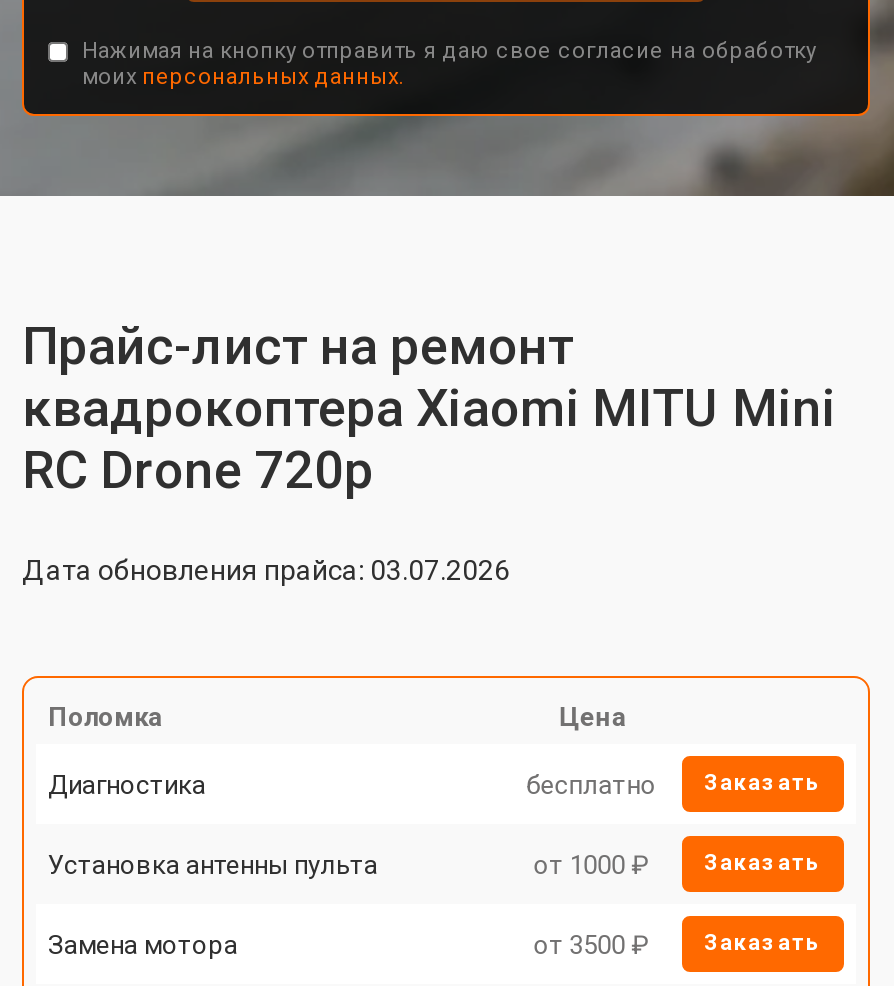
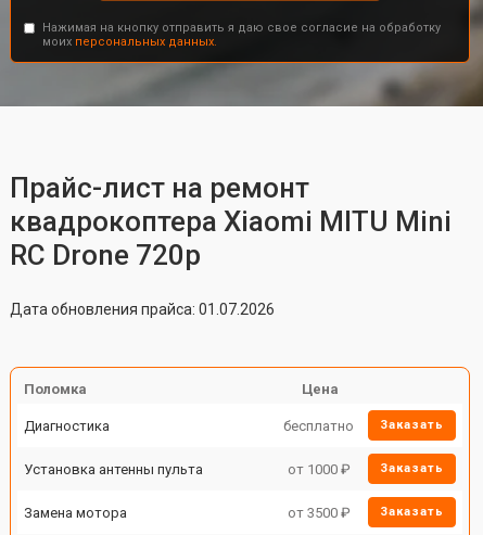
- Дата обновления прайса: 03.07.2026
+ Дата обновления прайса: 01.07.2026
